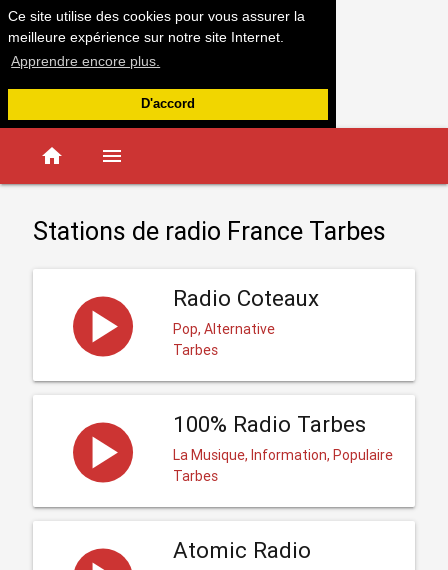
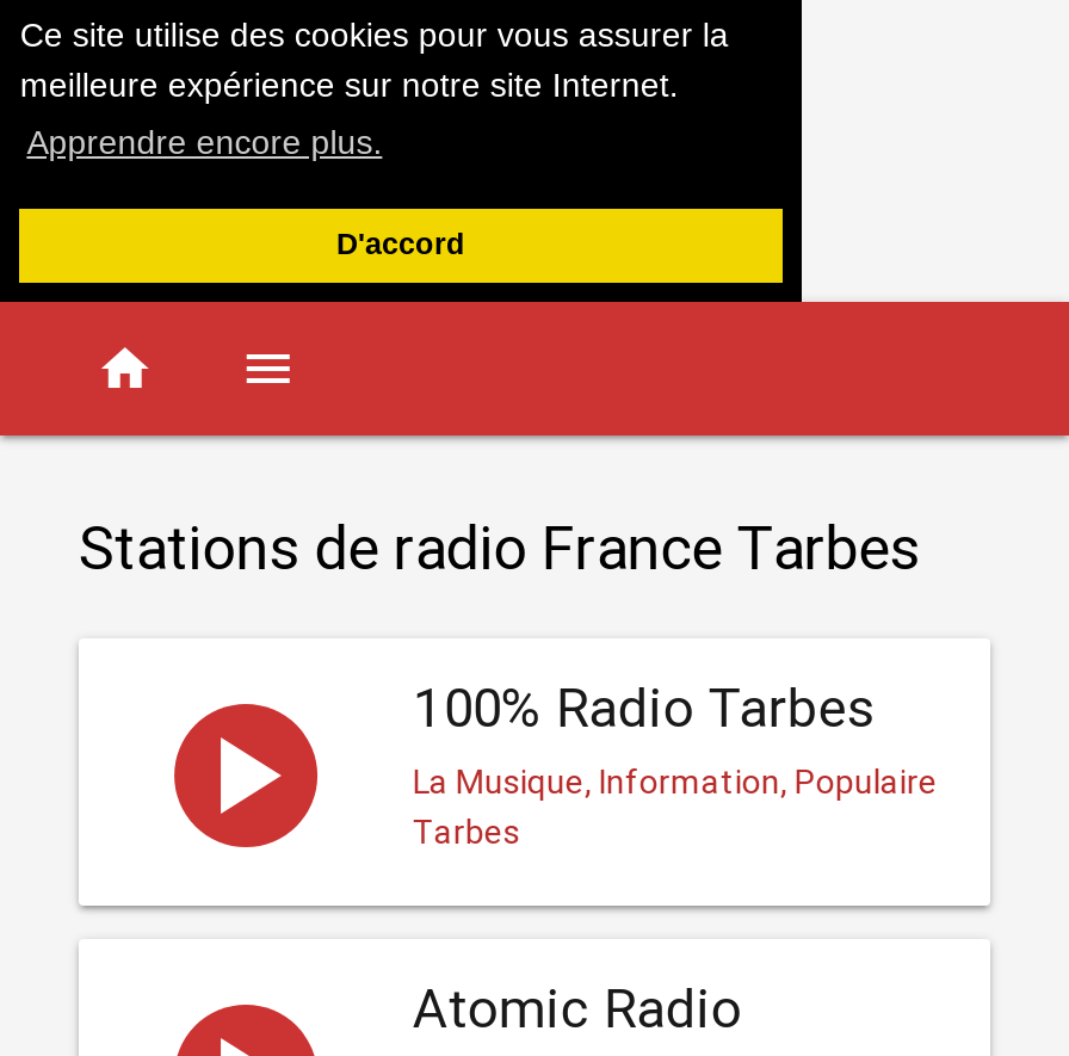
- Radio Coteaux
- Pop, Alternative
- Tarbes
